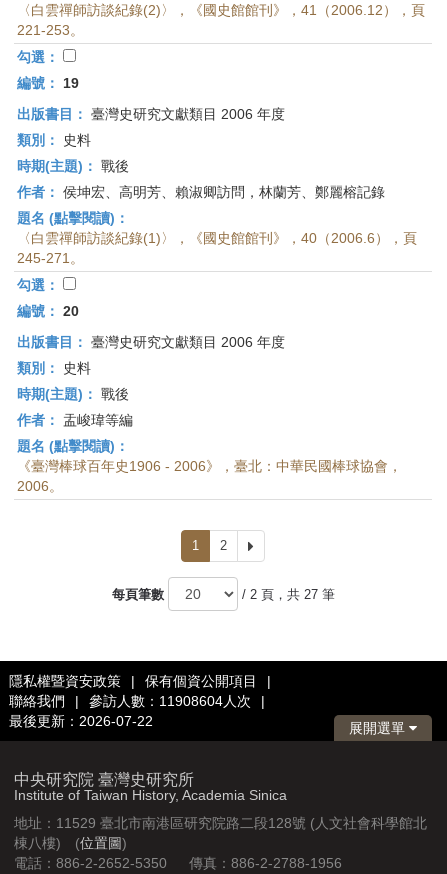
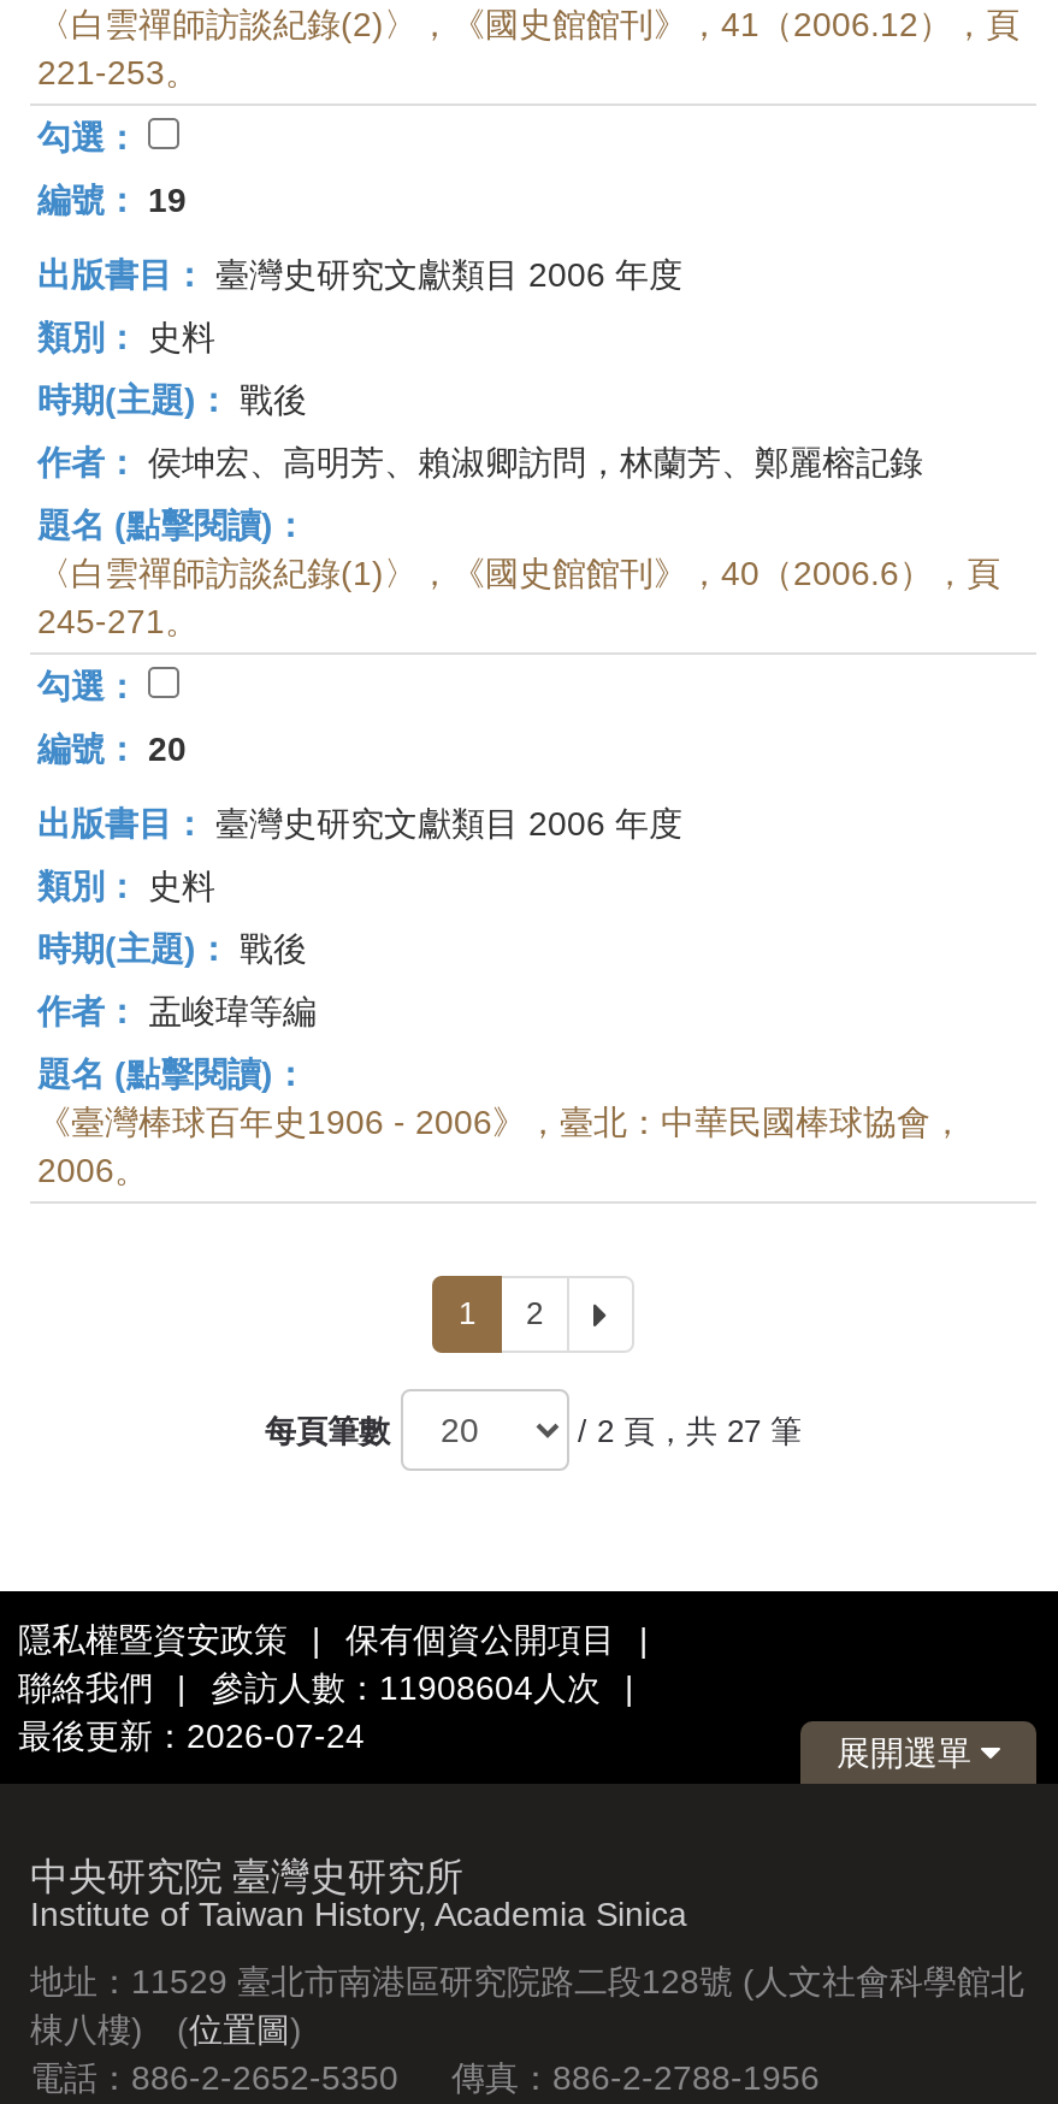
- 最後更新：2026-07-22
+ 最後更新：2026-07-24
